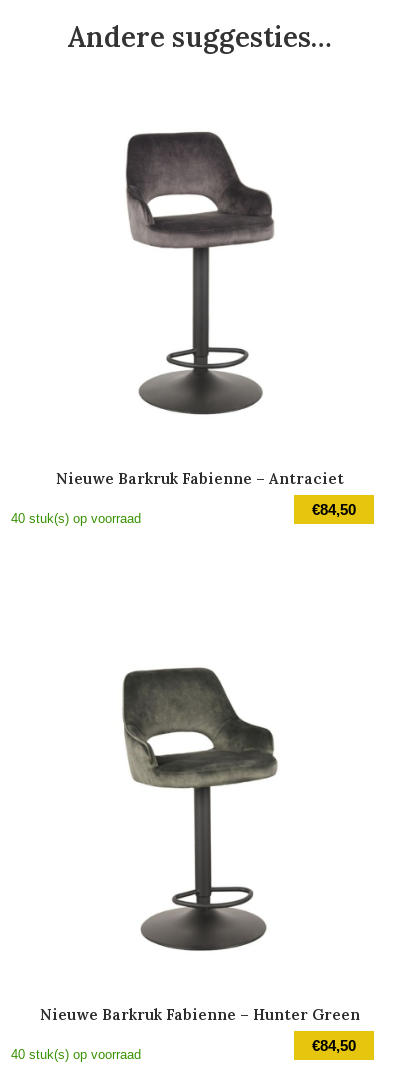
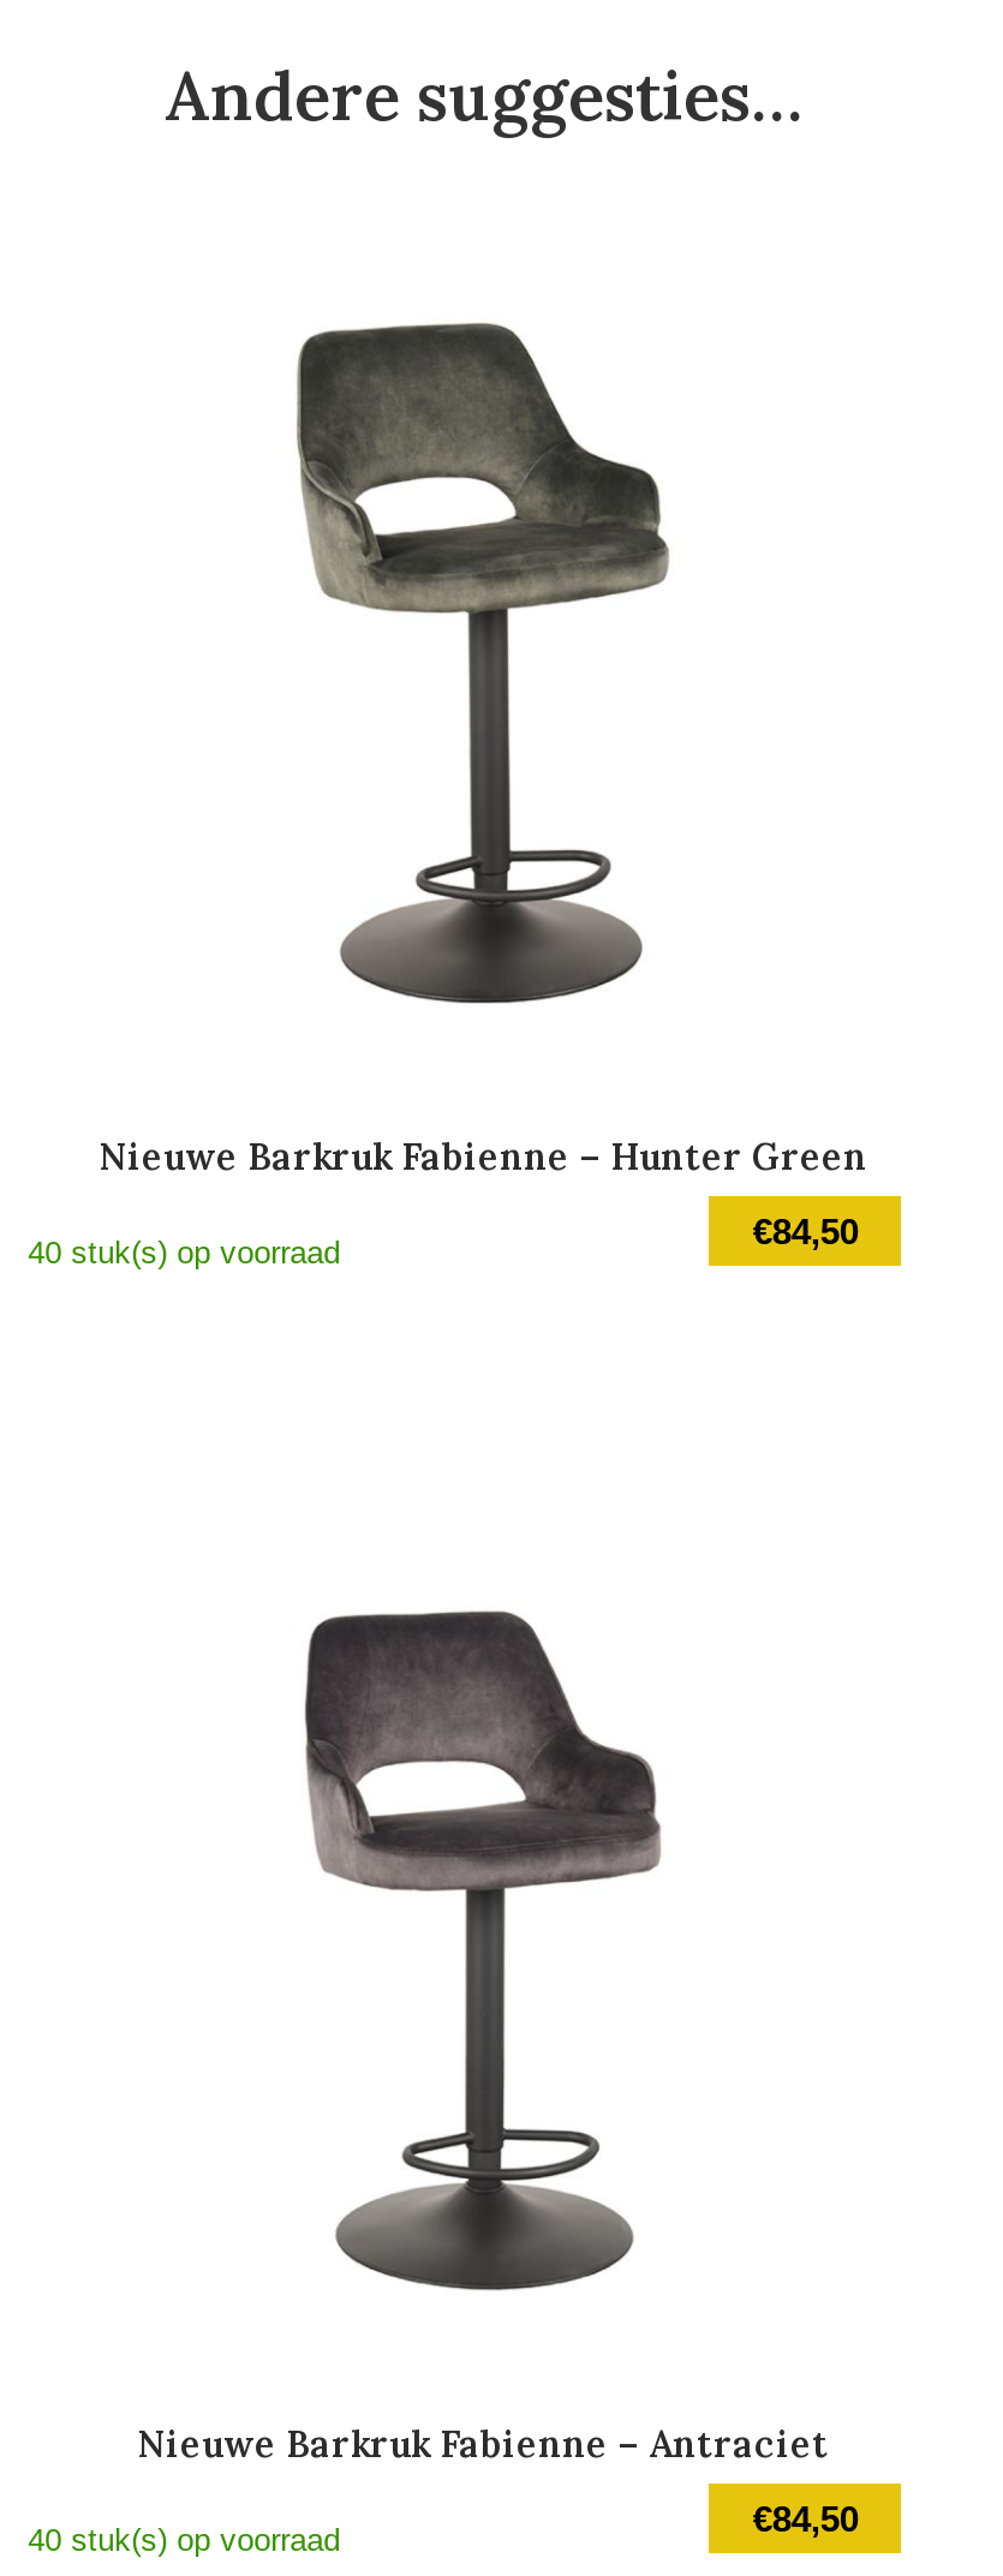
moved down: [image]

moved down: Nieuwe Barkruk Fabienne – Antraciet

moved up: [image]

moved up: Nieuwe Barkruk Fabienne – Hunter Green
